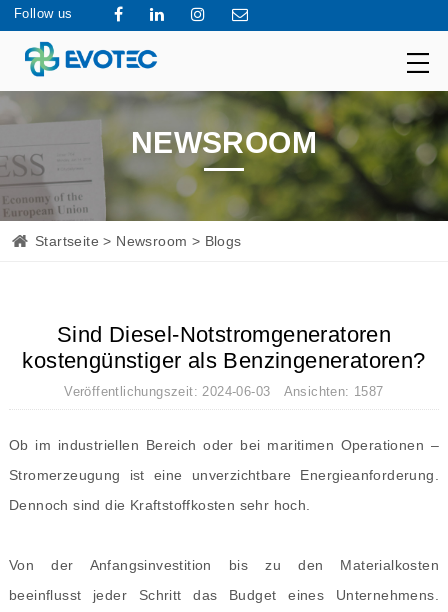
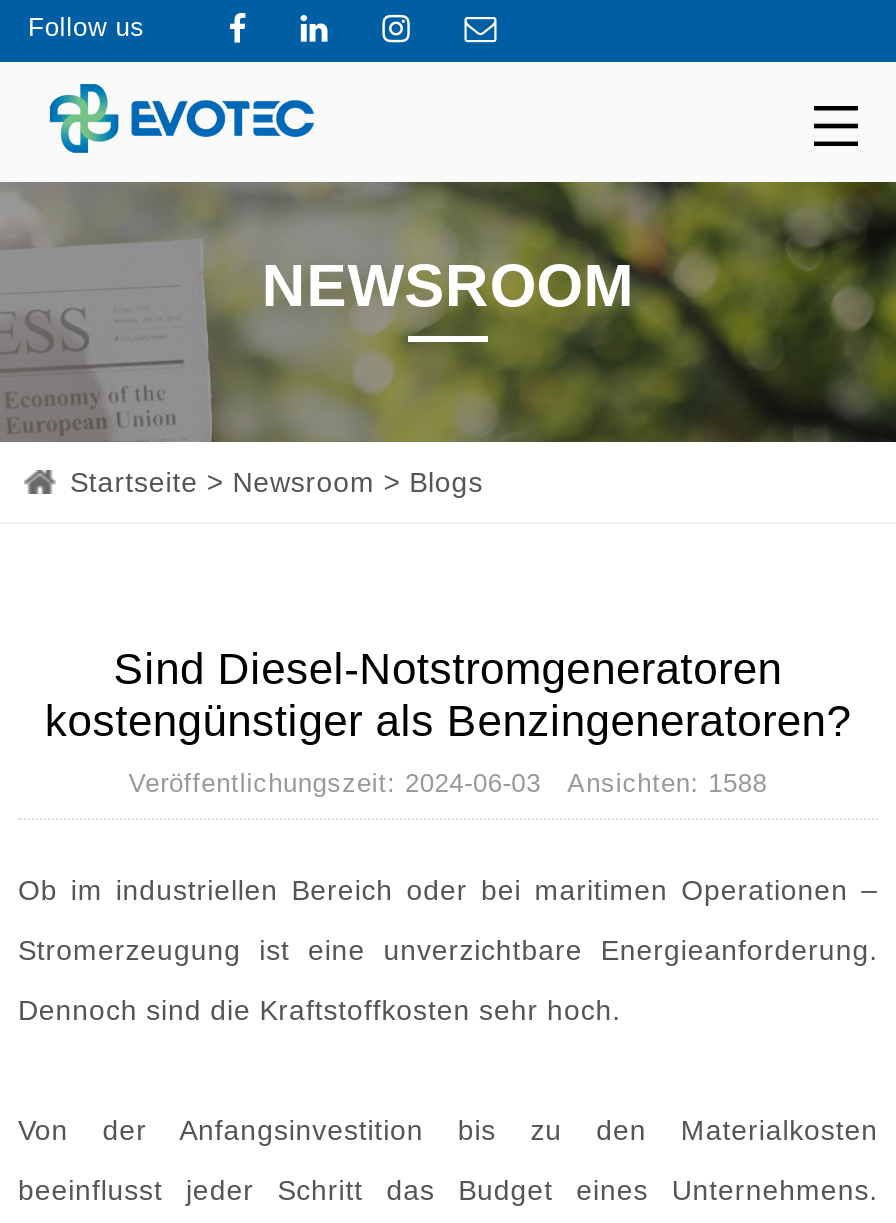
- Veröffentlichungszeit: 2024-06-03 Ansichten: 1587
+ Veröffentlichungszeit: 2024-06-03 Ansichten: 1588
